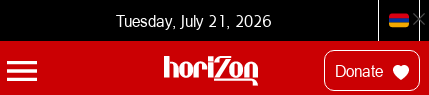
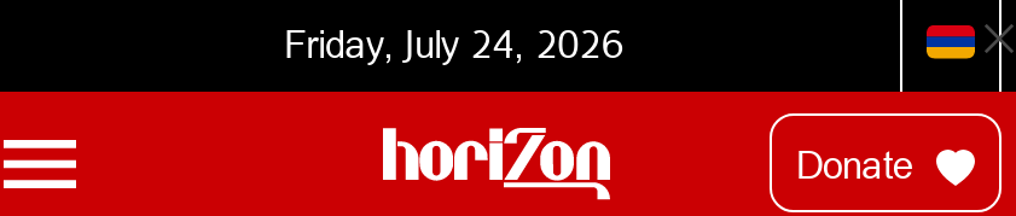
- Tuesday, July 21, 2026
+ Friday, July 24, 2026
